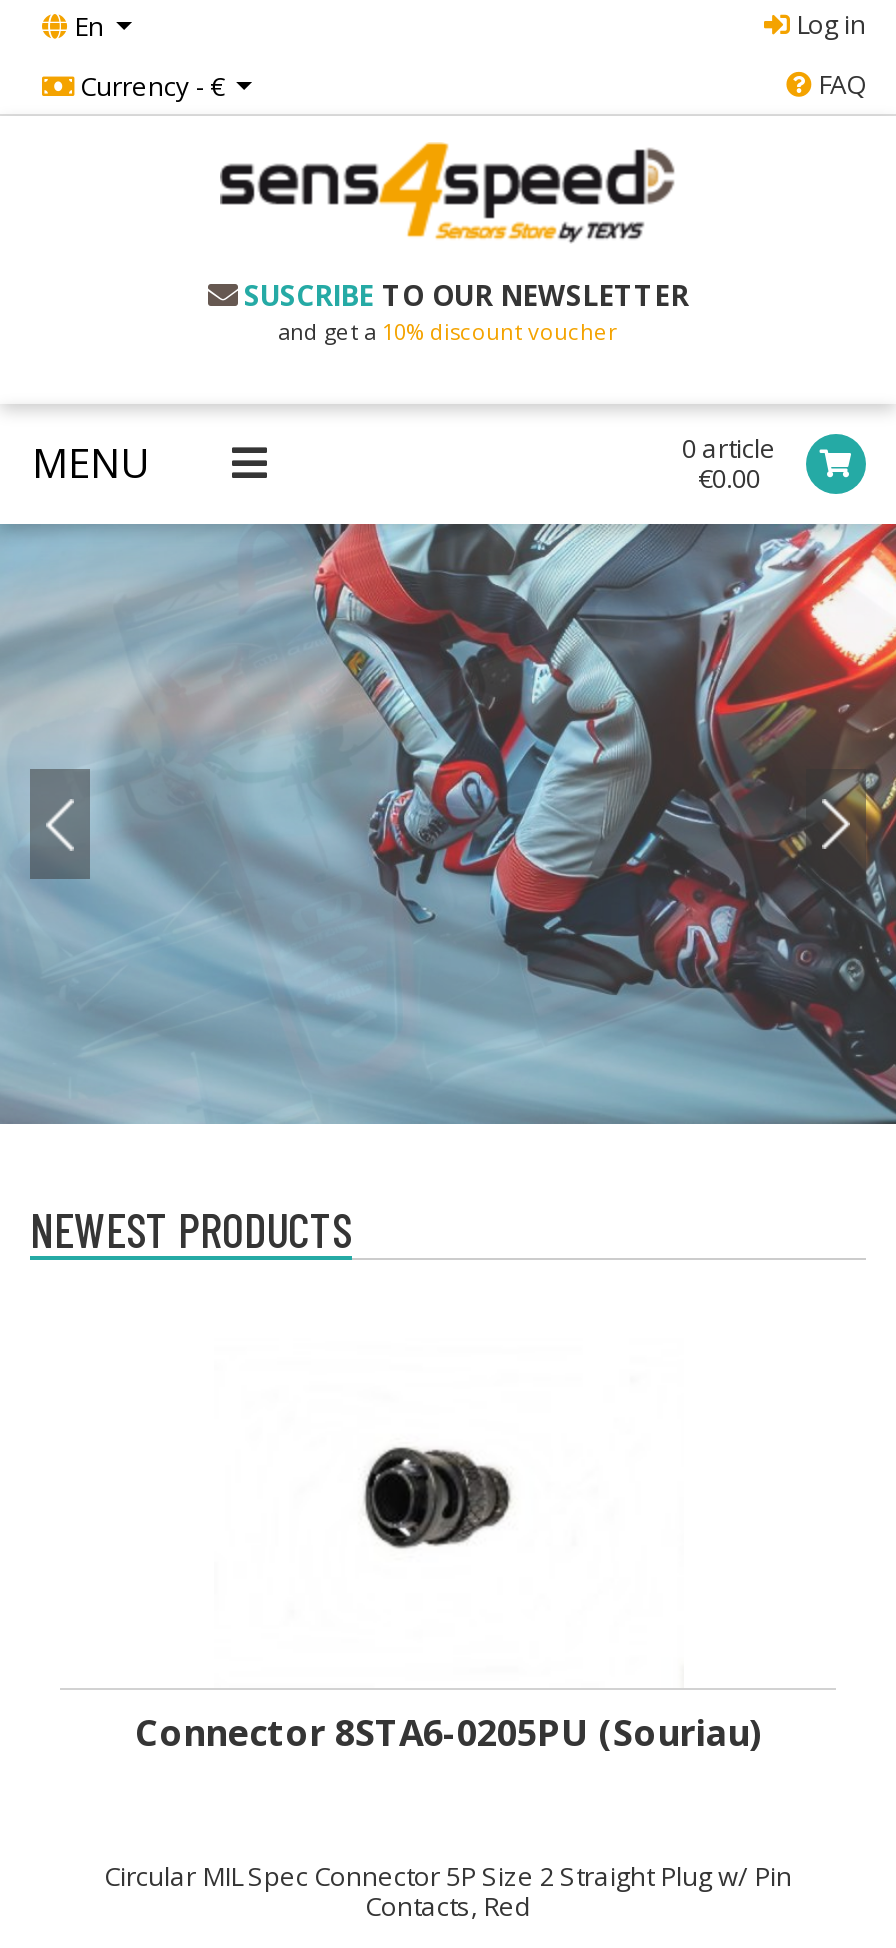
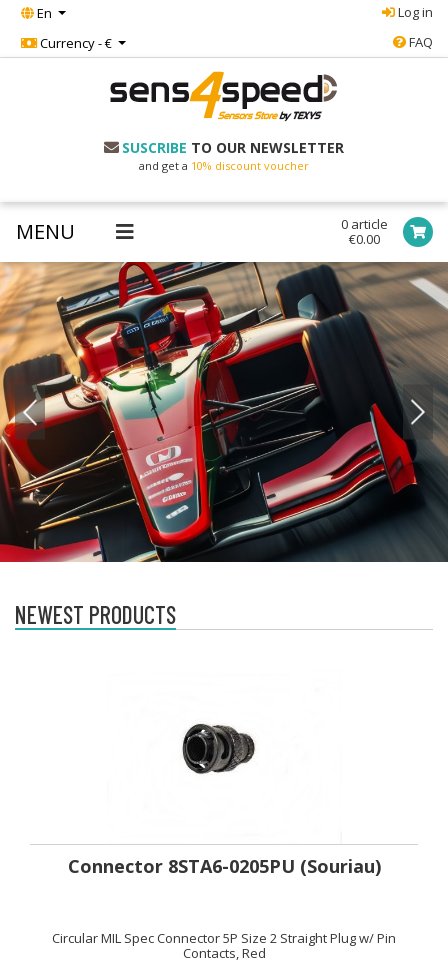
- [image]
+ [image]
